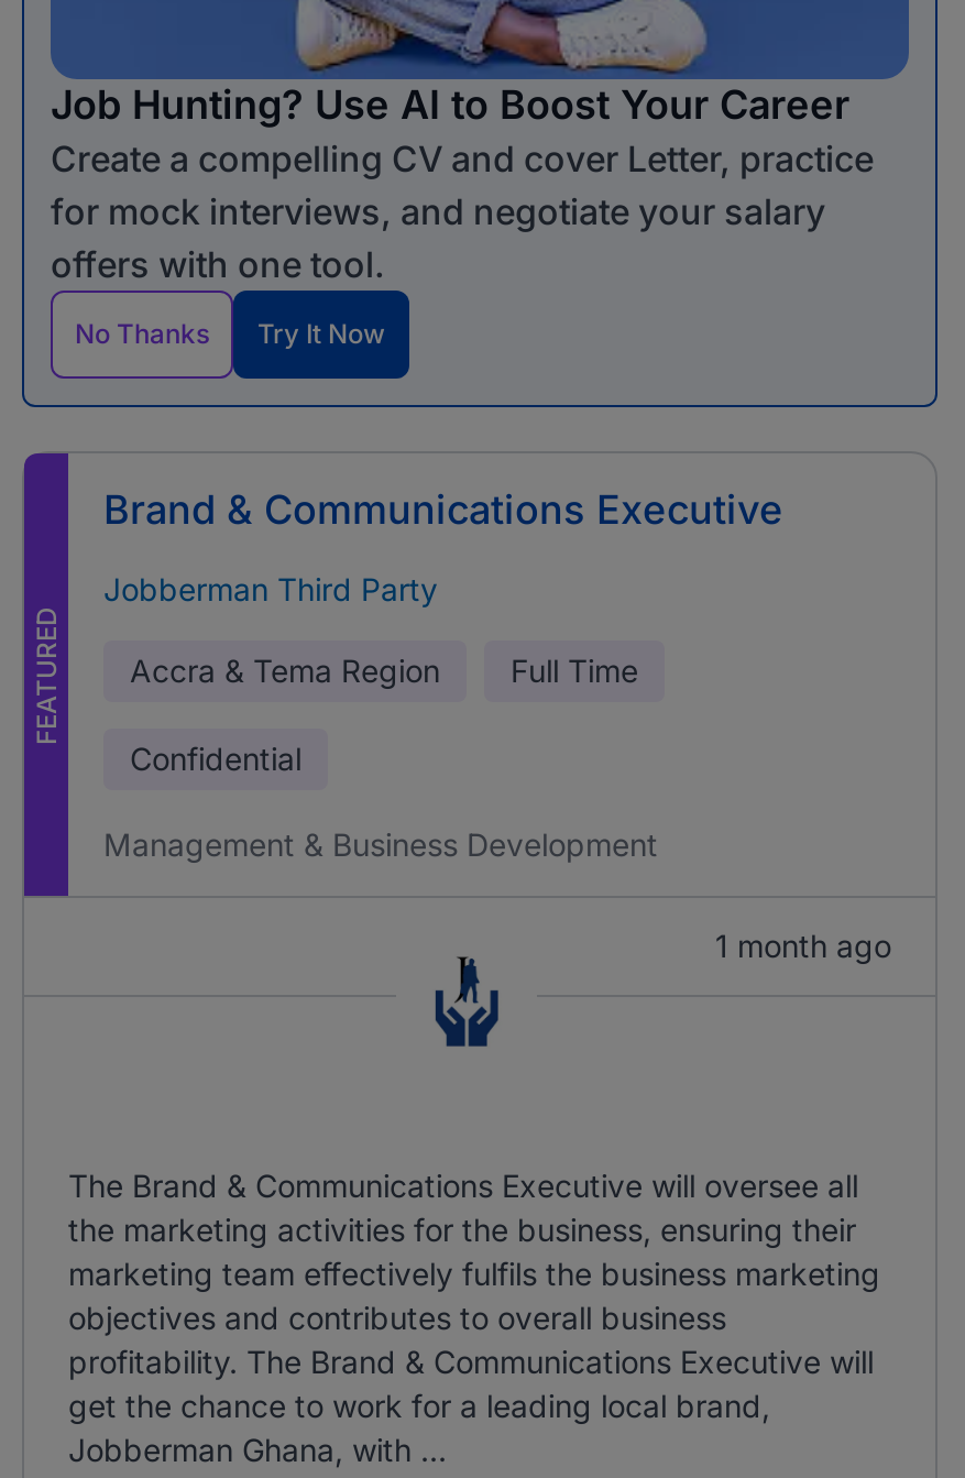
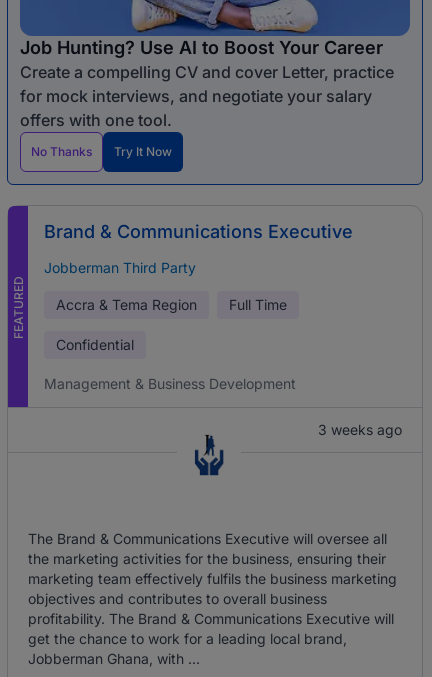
- 1 month ago
+ 3 weeks ago
